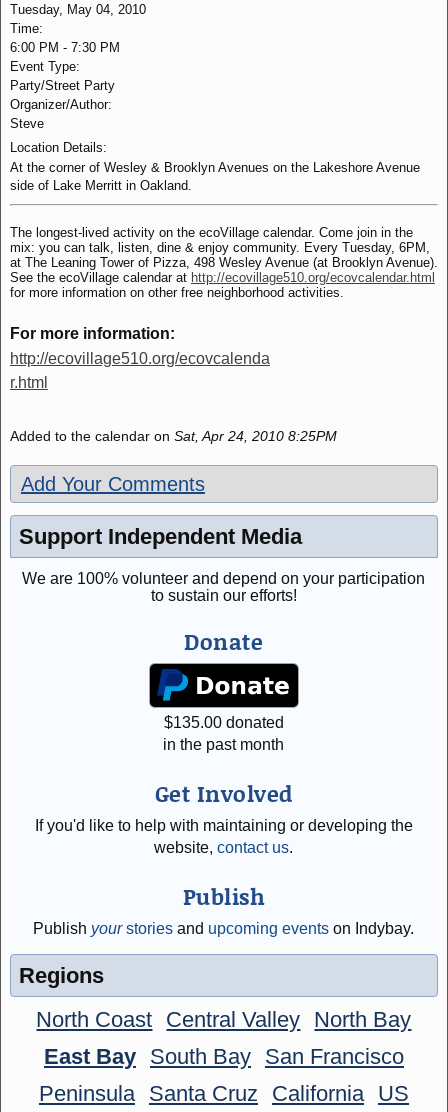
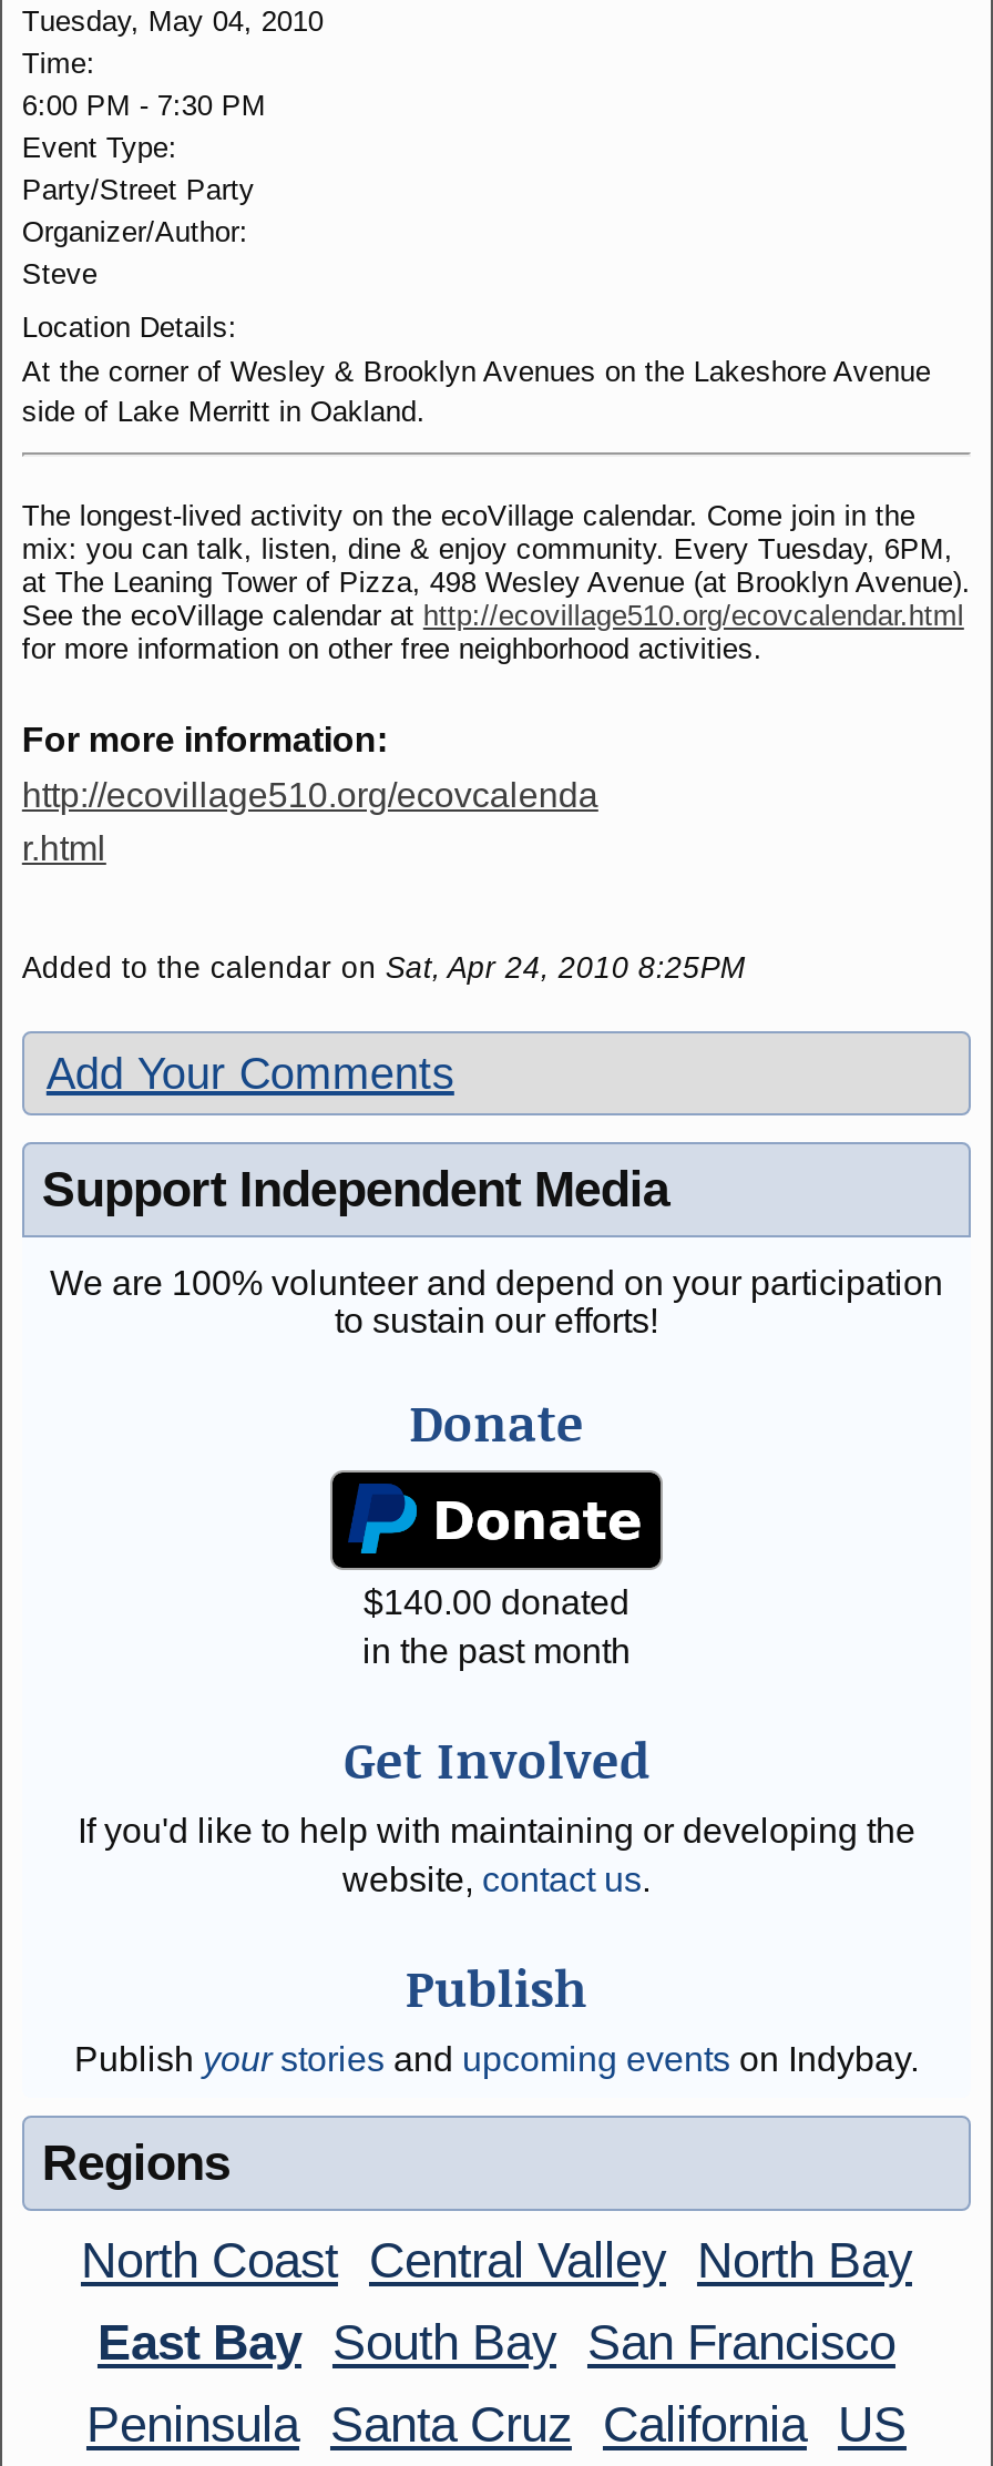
- $135.00 donated
+ $140.00 donated
